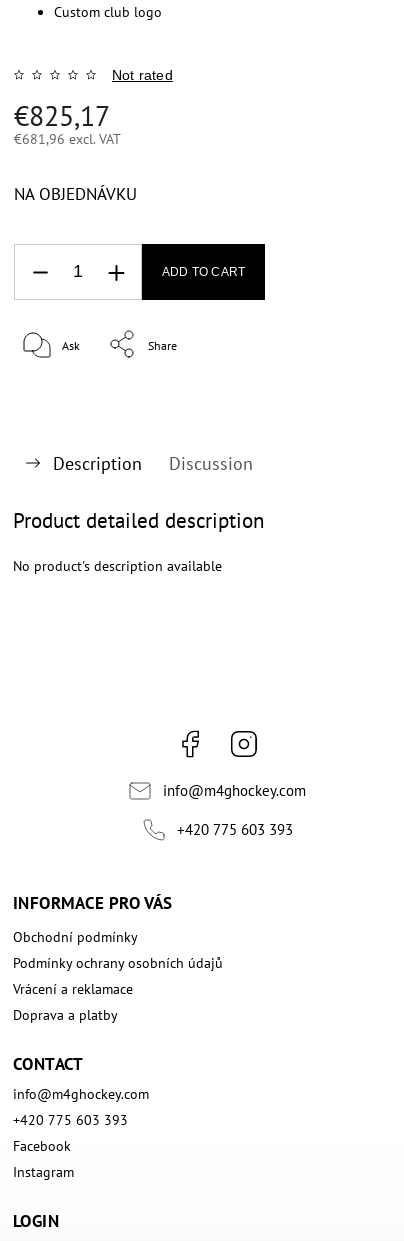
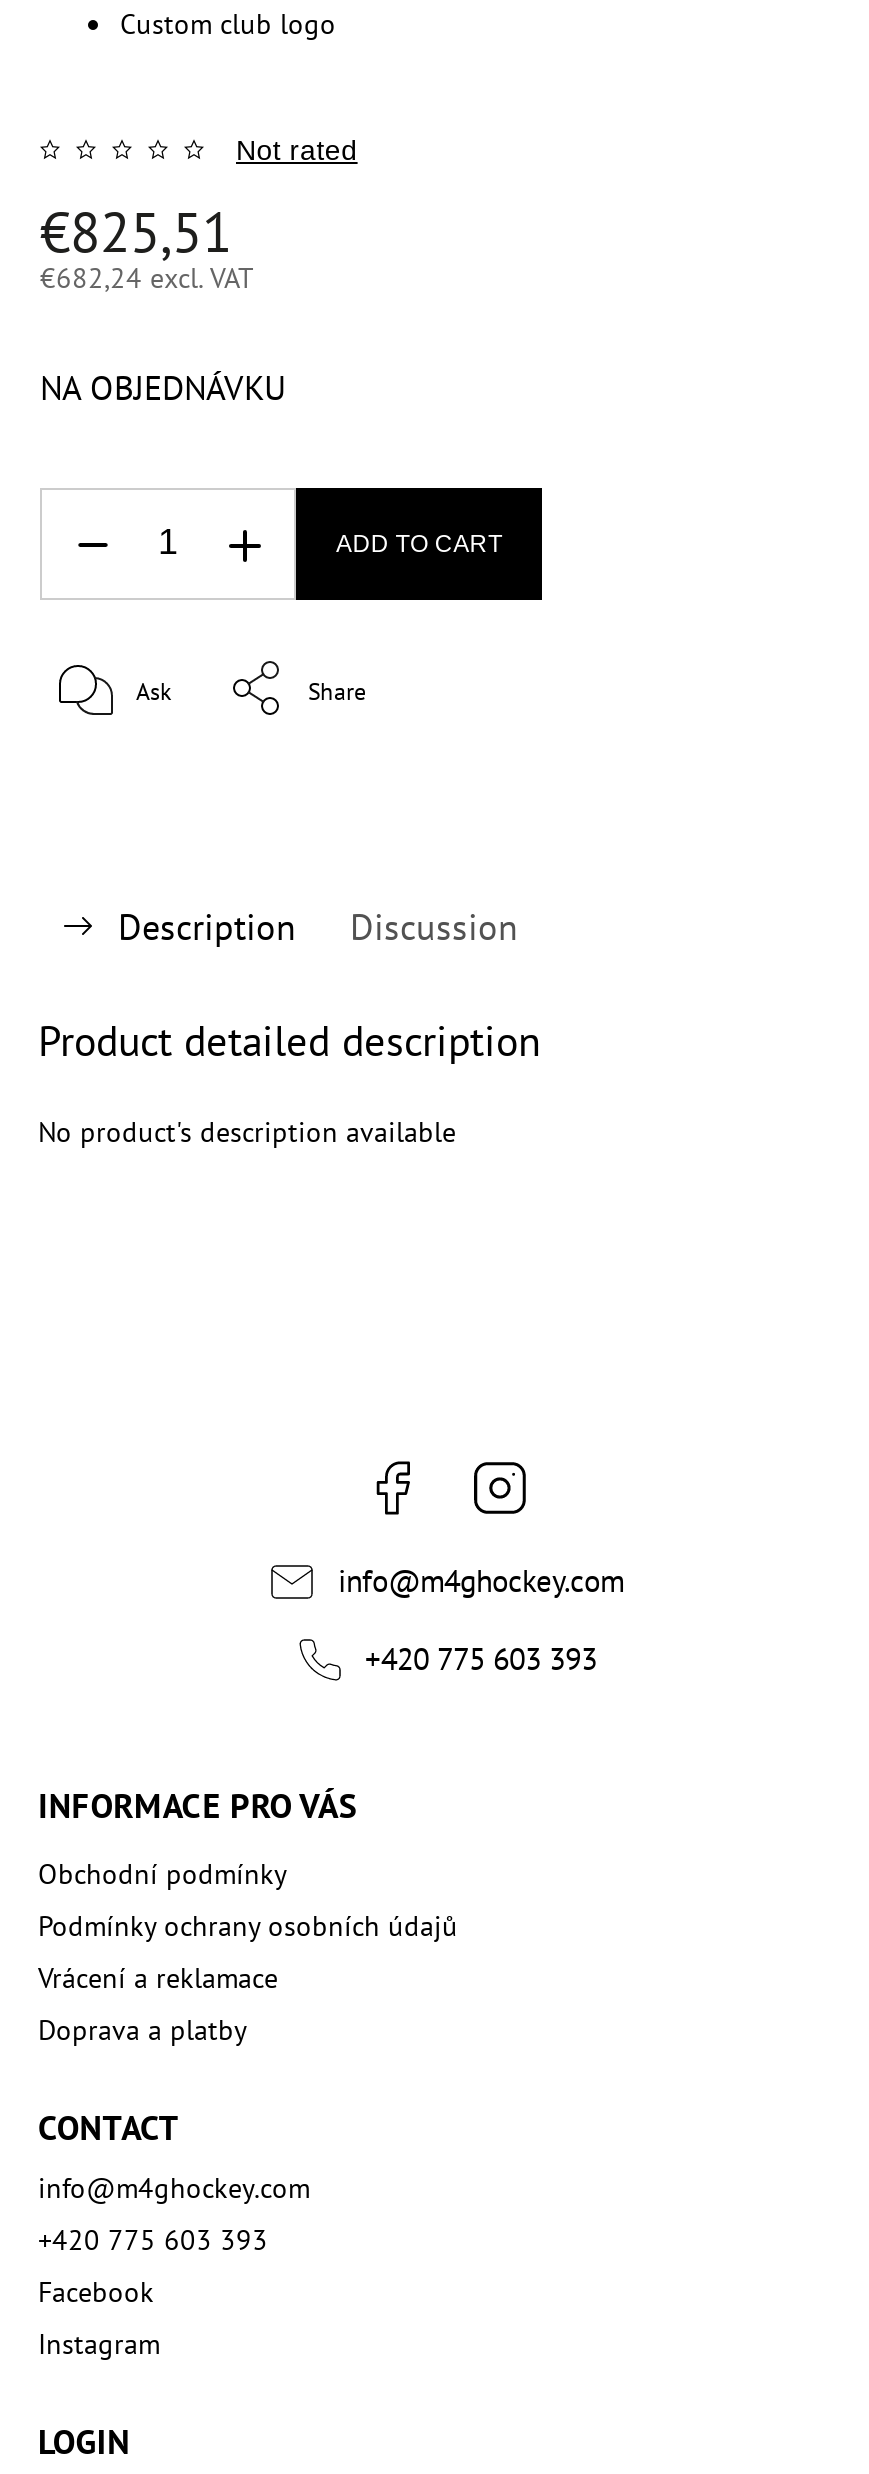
- €825,17
+ €825,51

- €681,96 excl. VAT
+ €682,24 excl. VAT
